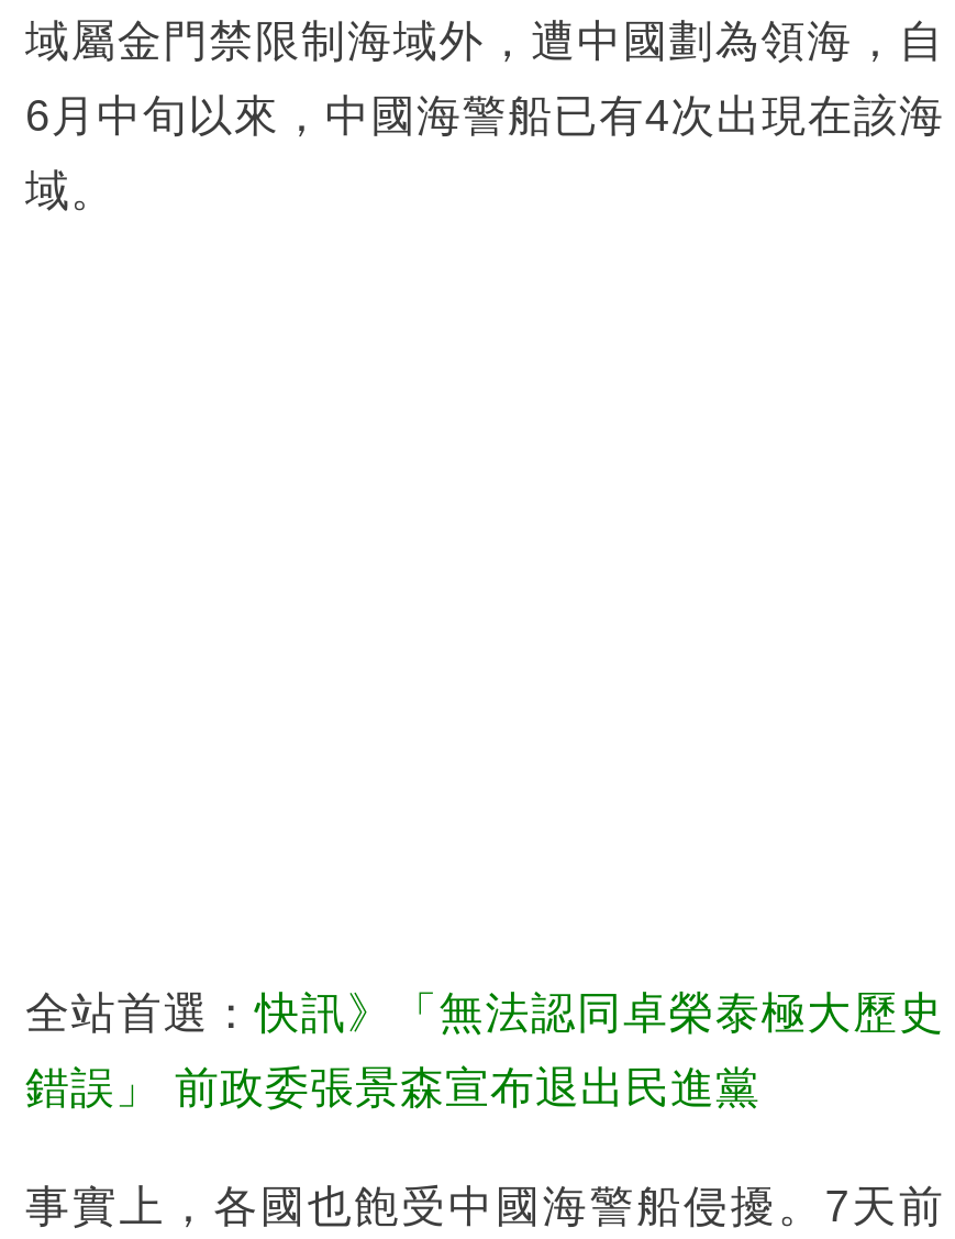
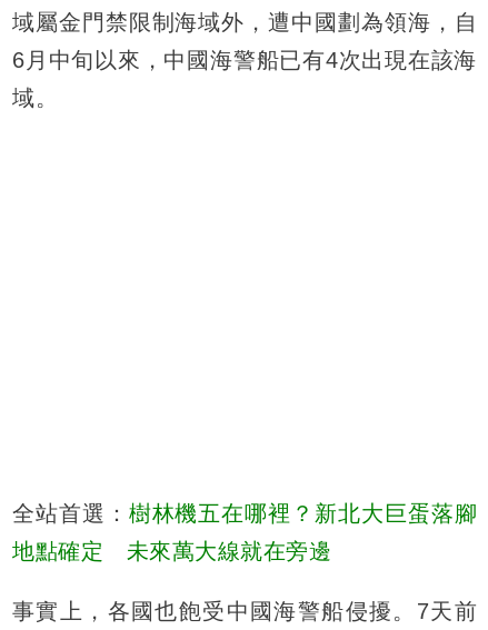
- 全站首選：快訊》「無法認同卓榮泰極大歷史
+ 全站首選：樹林機五在哪裡？新北大巨蛋落腳

- 錯誤」 前政委張景森宣布退出民進黨
+ 地點確定 未來萬大線就在旁邊
